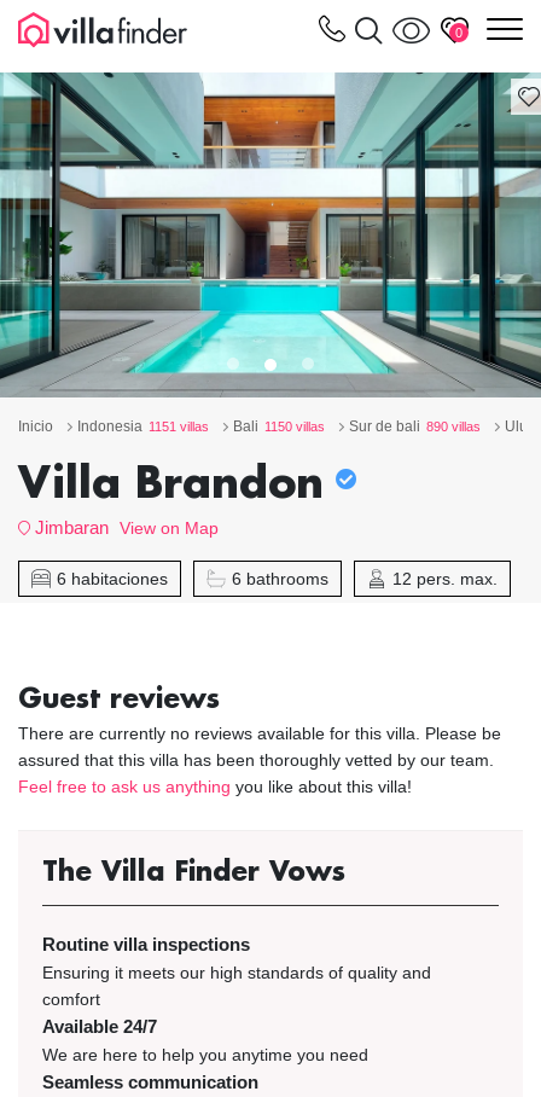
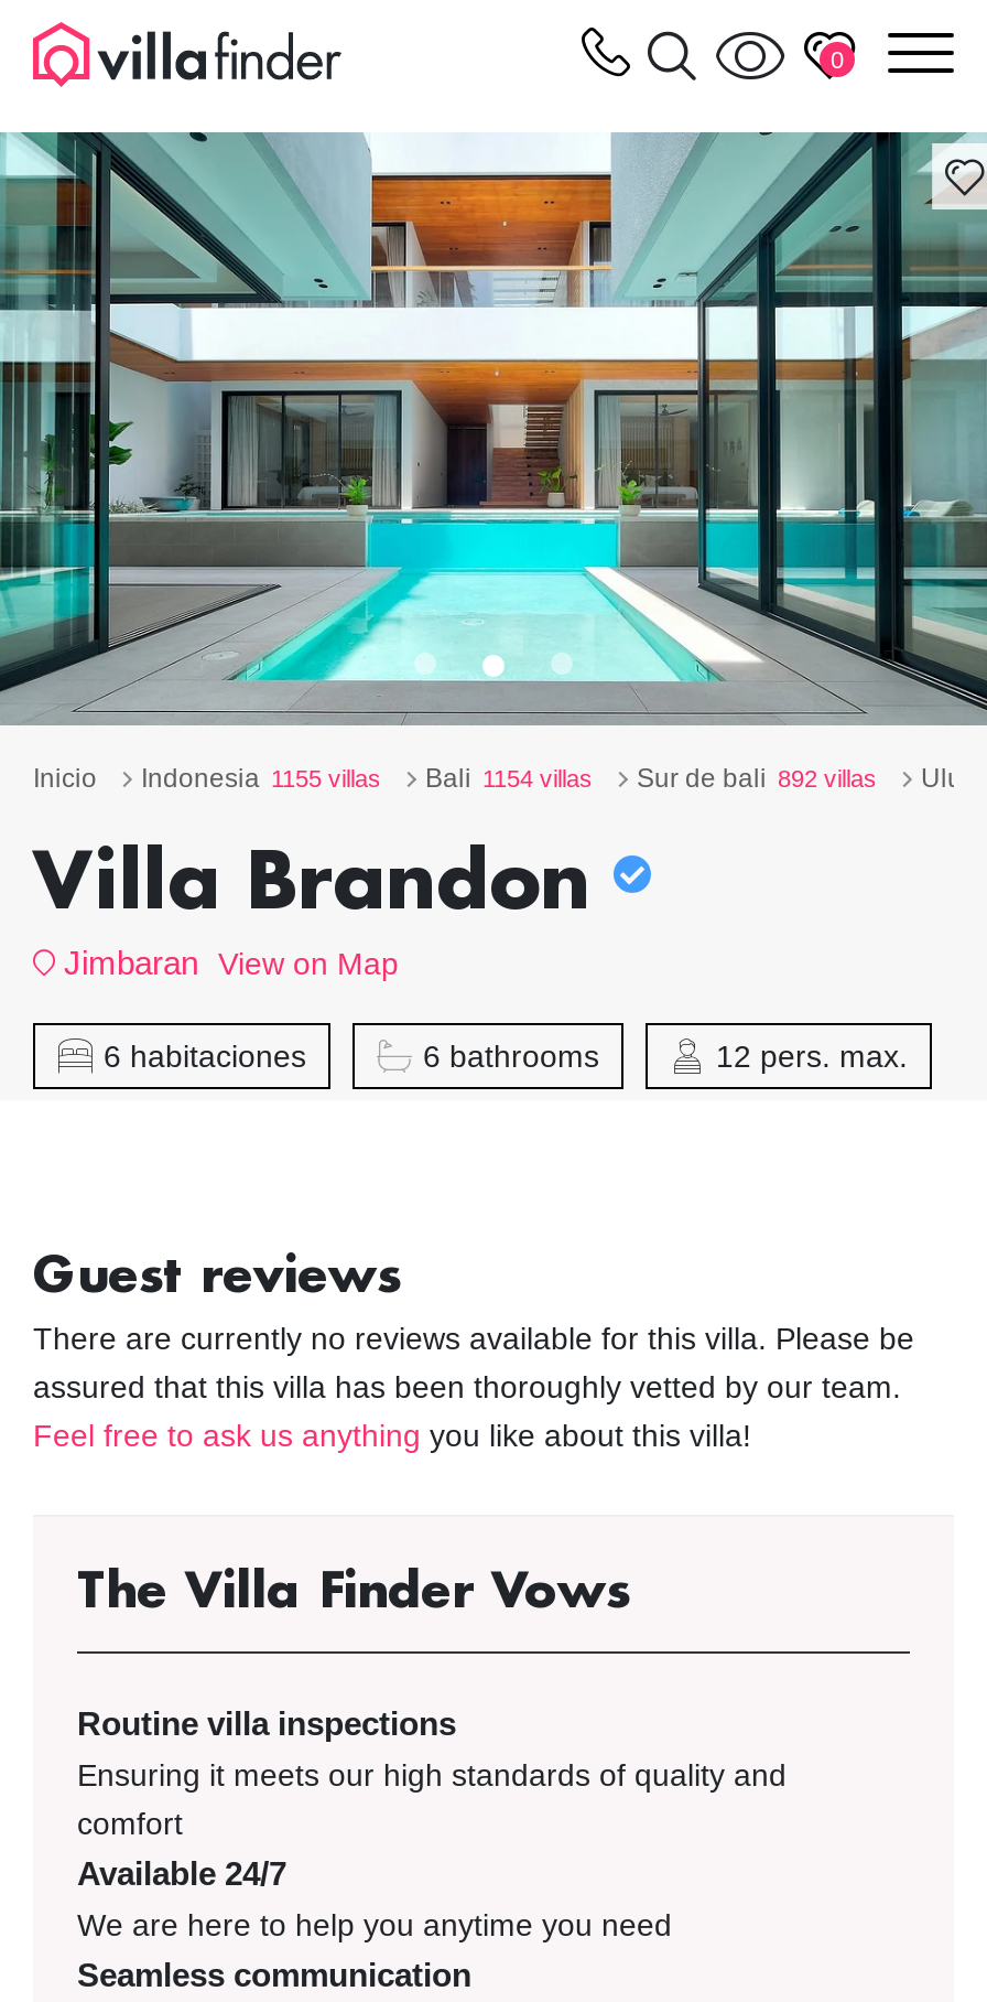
- Indonesia 1151 villas
+ Indonesia 1155 villas

- Bali 1150 villas
+ Bali 1154 villas

- Sur de bali 890 villas
+ Sur de bali 892 villas
